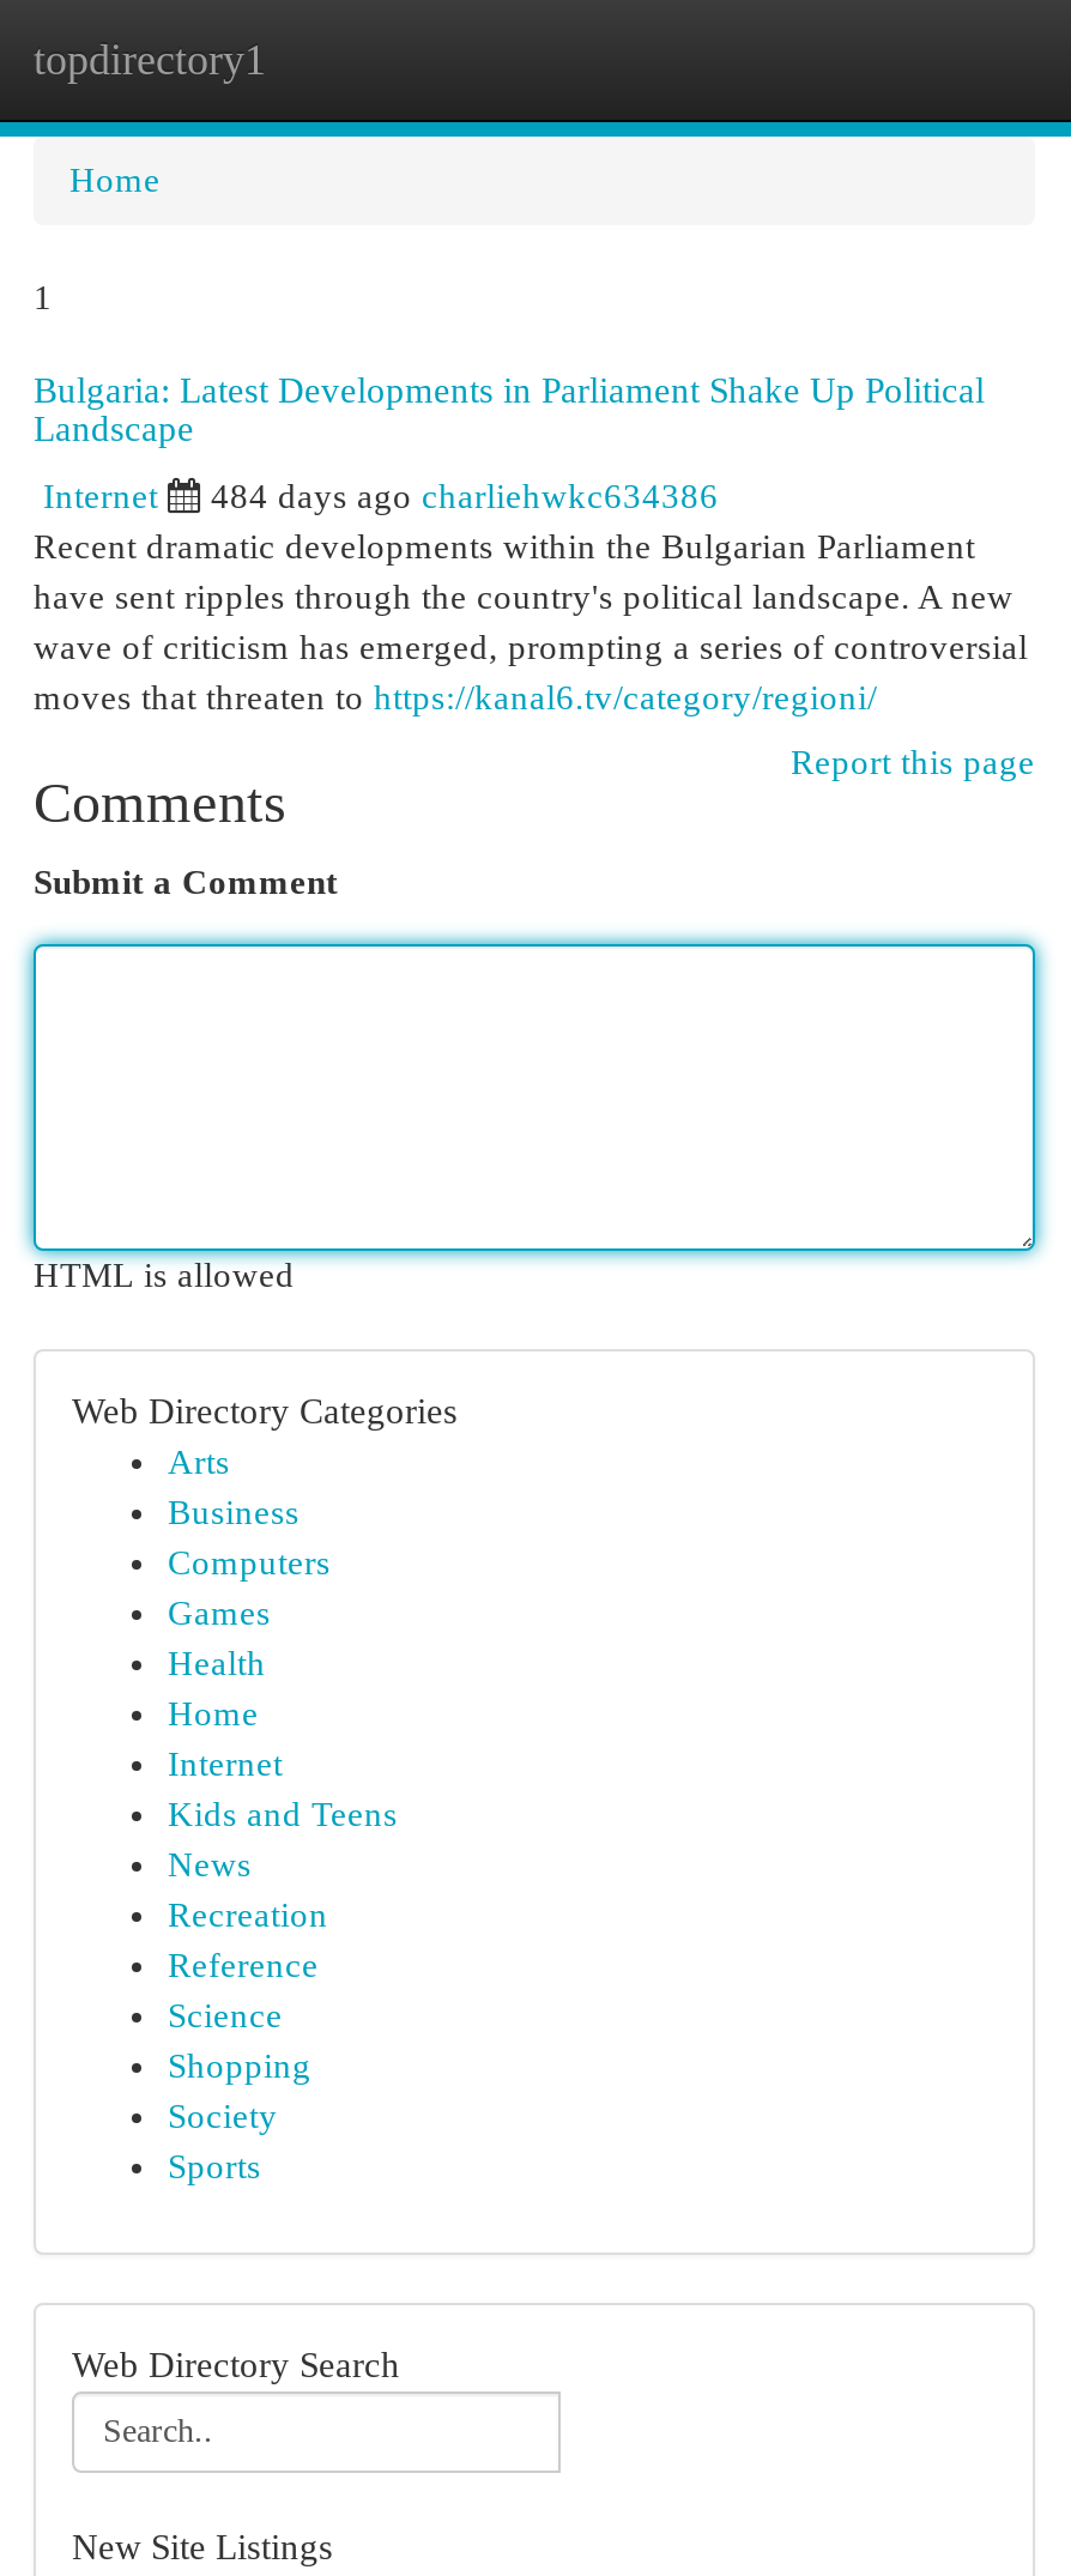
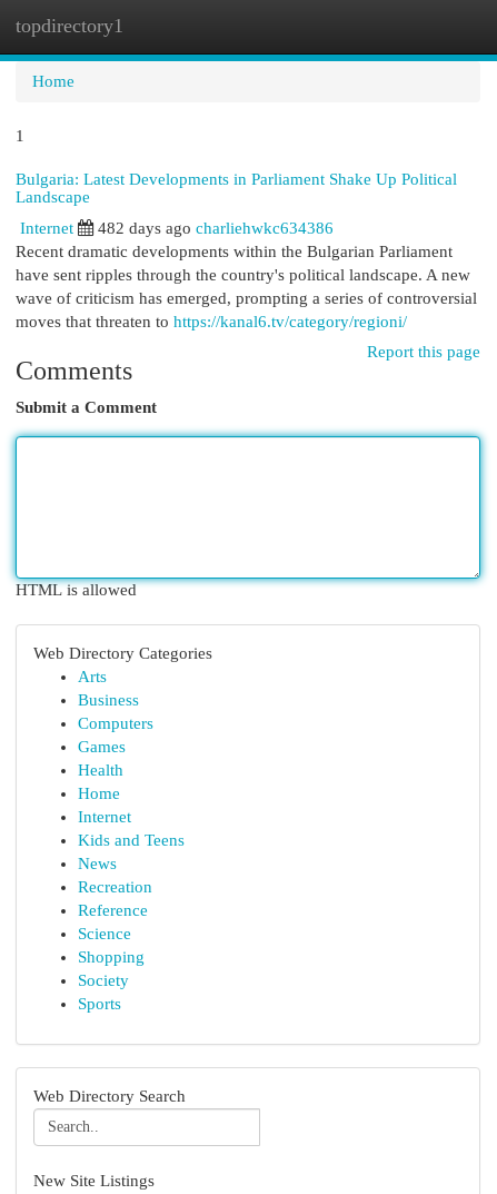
- 484 days ago charliehwkc634386
+ 482 days ago charliehwkc634386
